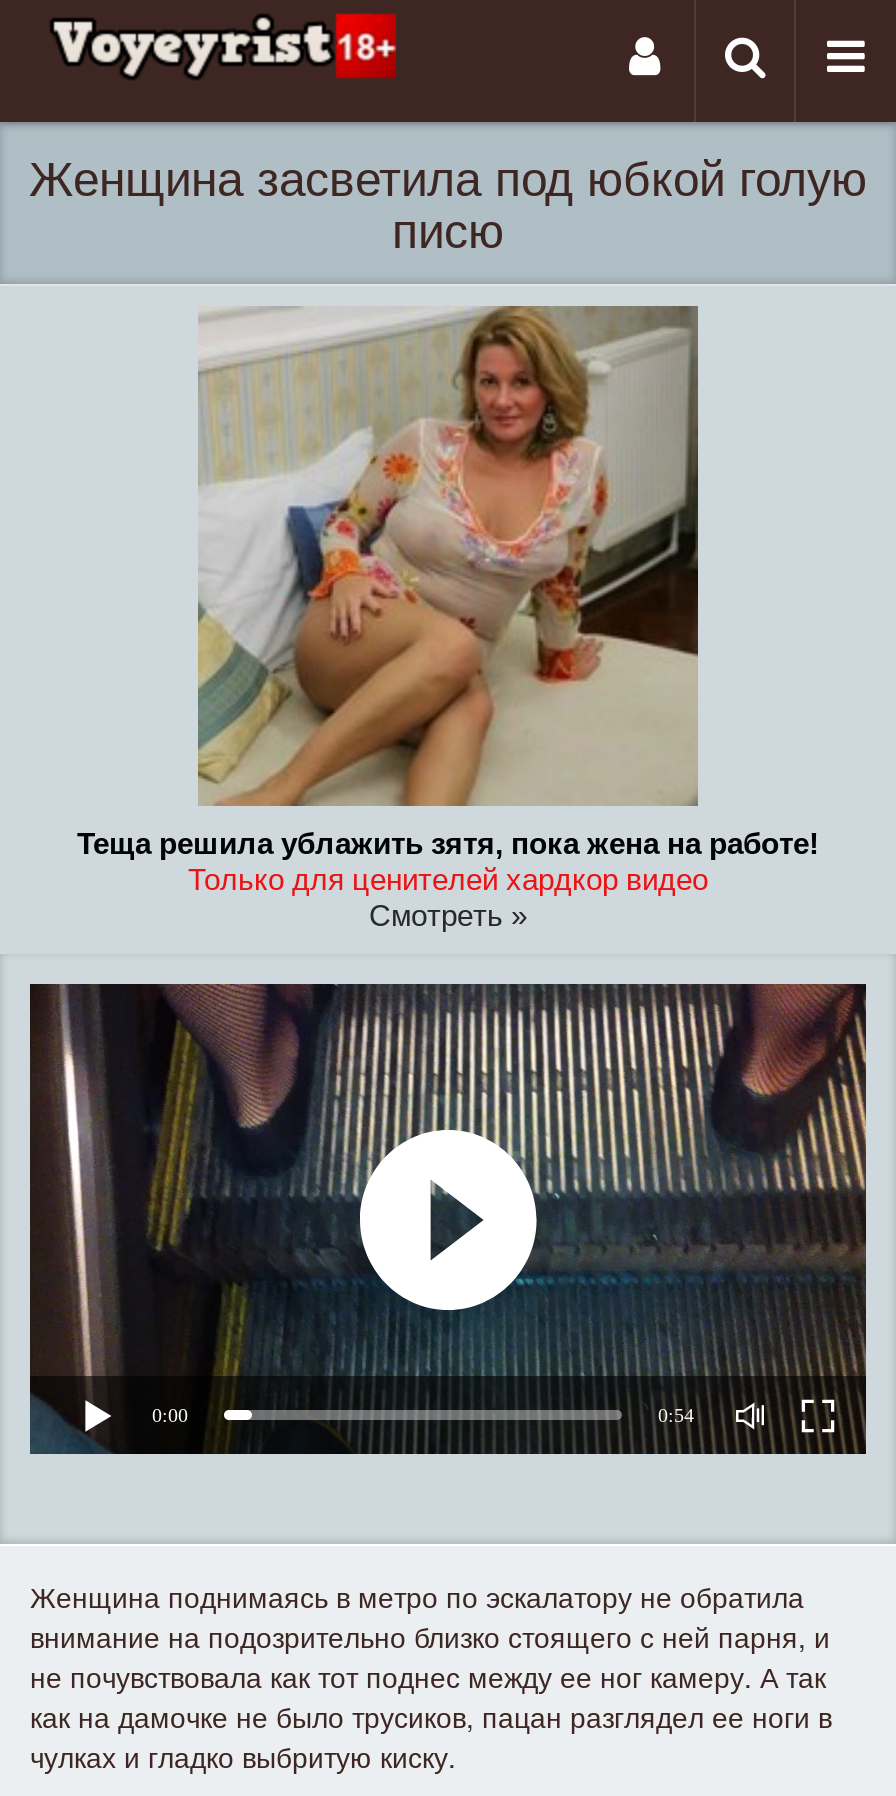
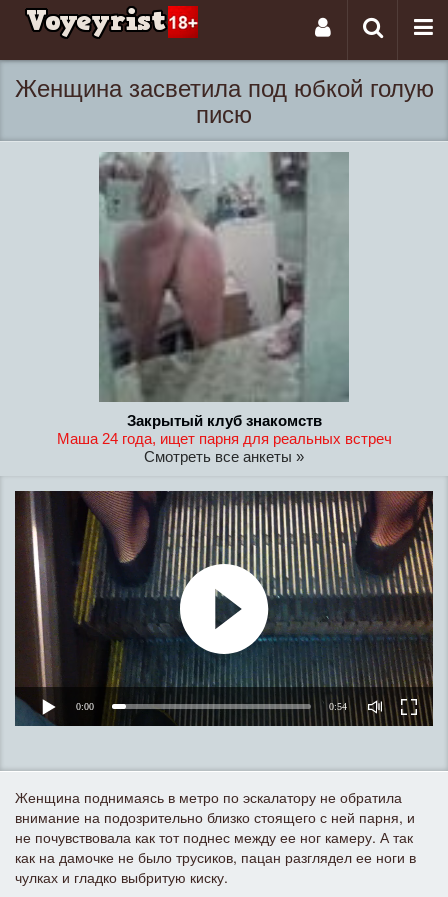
- [image]
- Теща решила ублажить зятя, пока жена на работе!
- Только для ценителей хардкор видео
- Смотреть »
+ [image]
+ Закрытый клуб знакомств
+ Маша 24 года, ищет парня для реальных встреч
+ Смотреть все анкеты »
